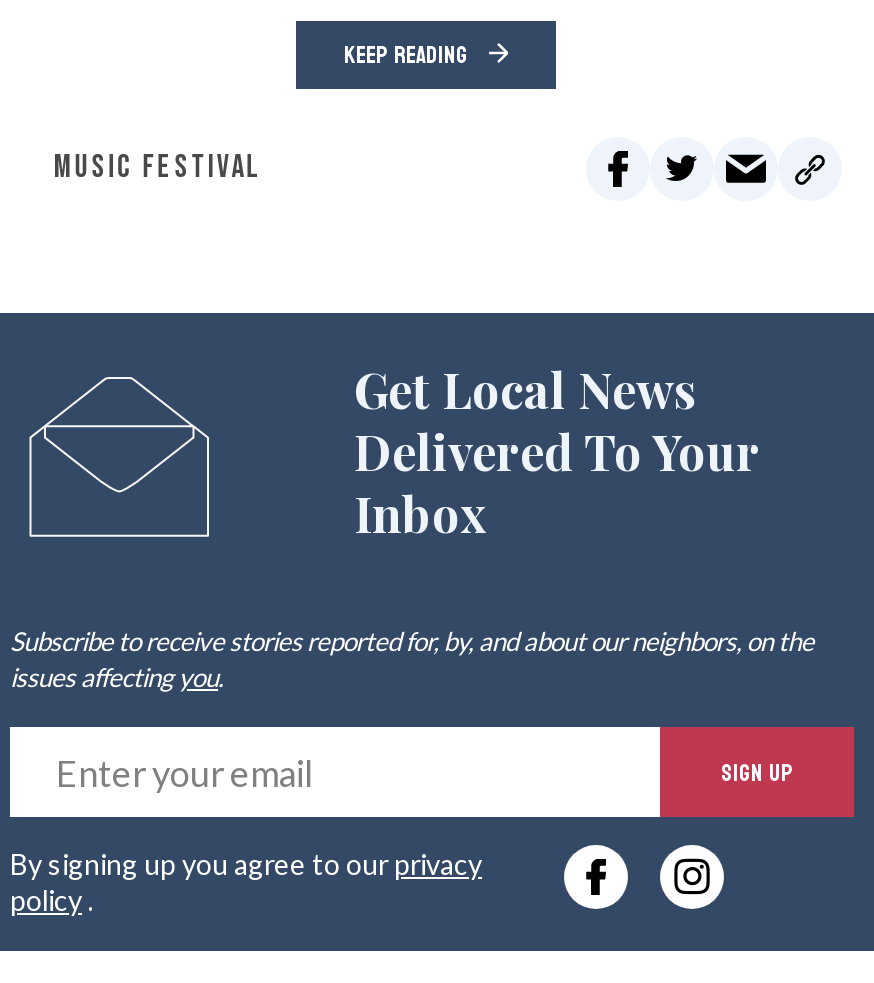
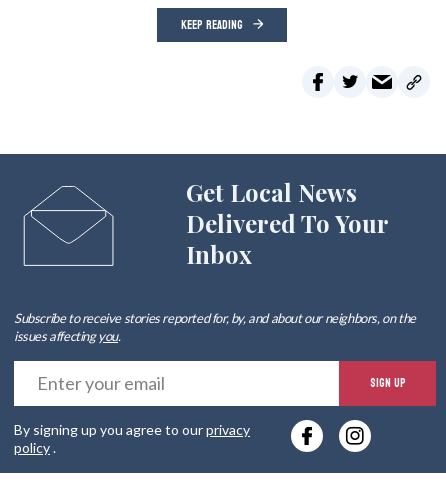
- MUSIC FESTIVAL
